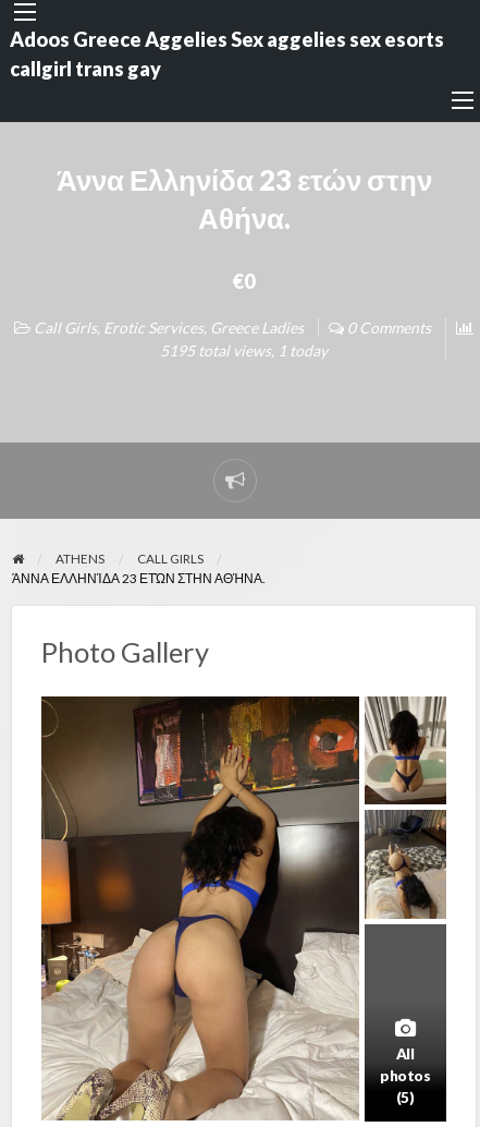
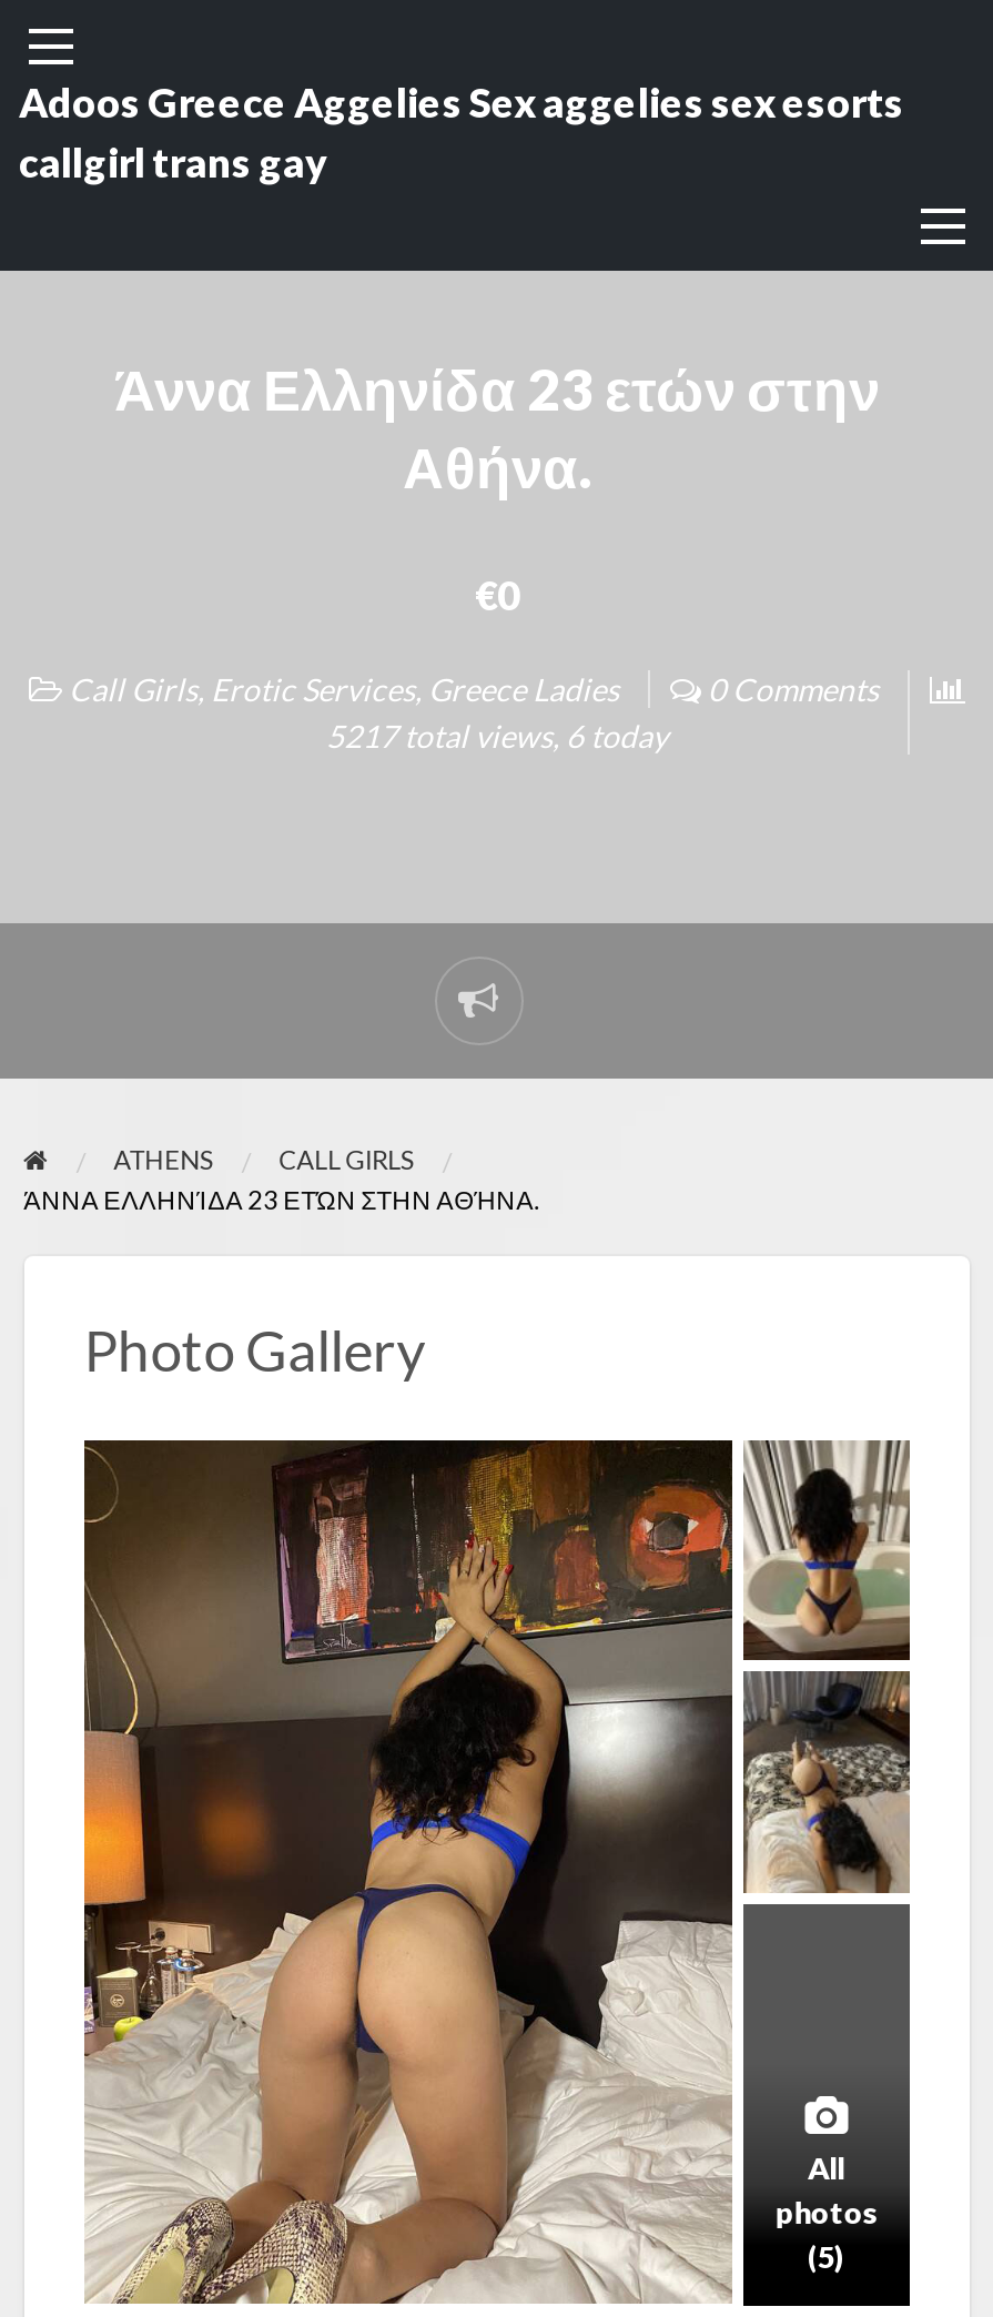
- 5195 total views, 1 today
+ 5217 total views, 6 today
